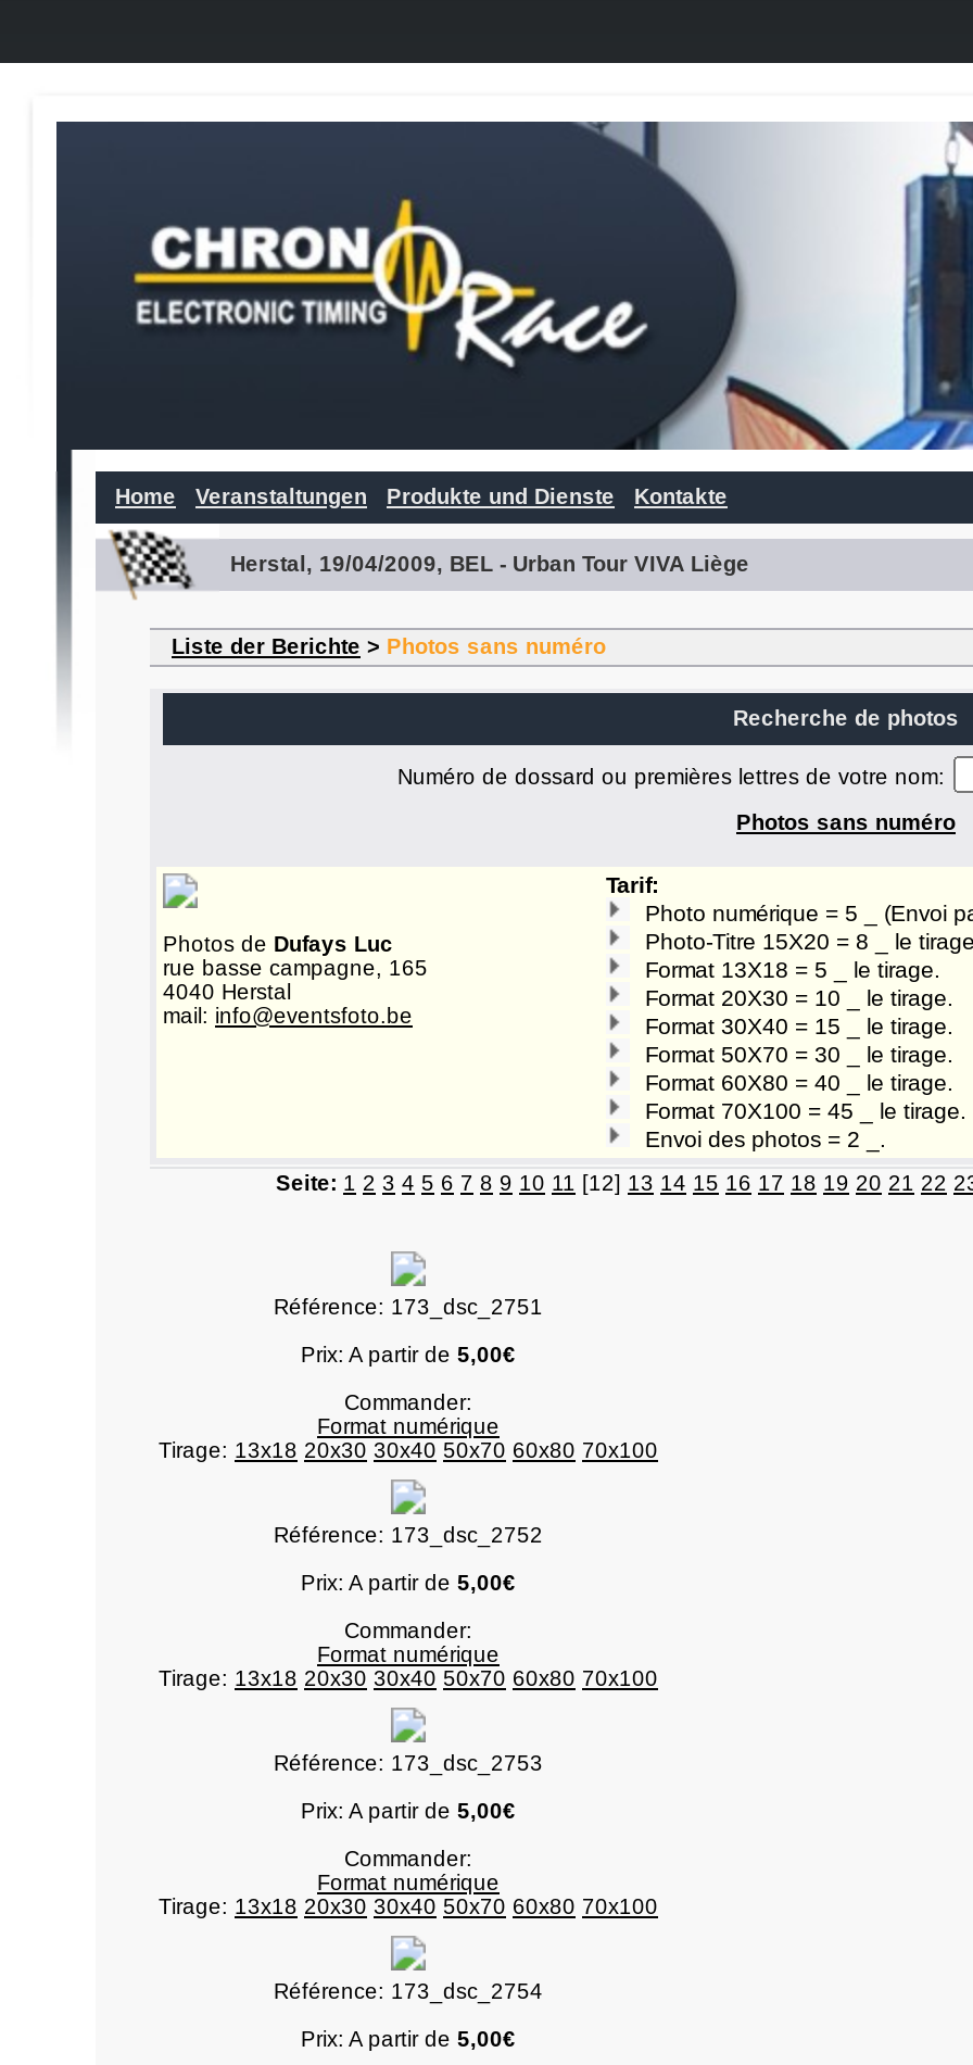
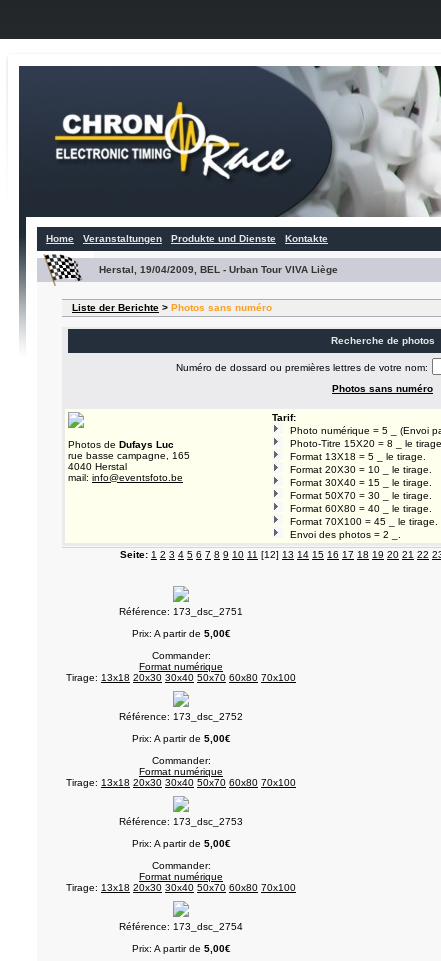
- [image]
+ [image]
